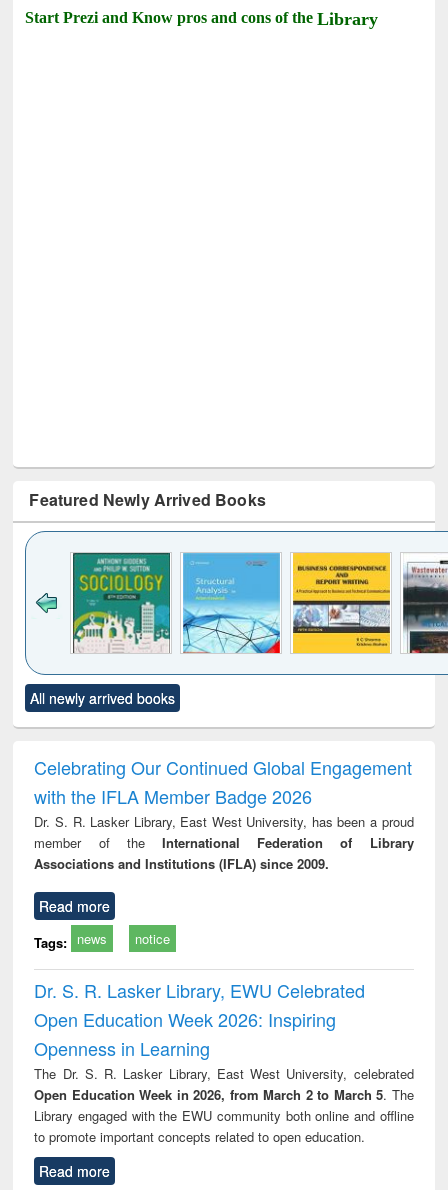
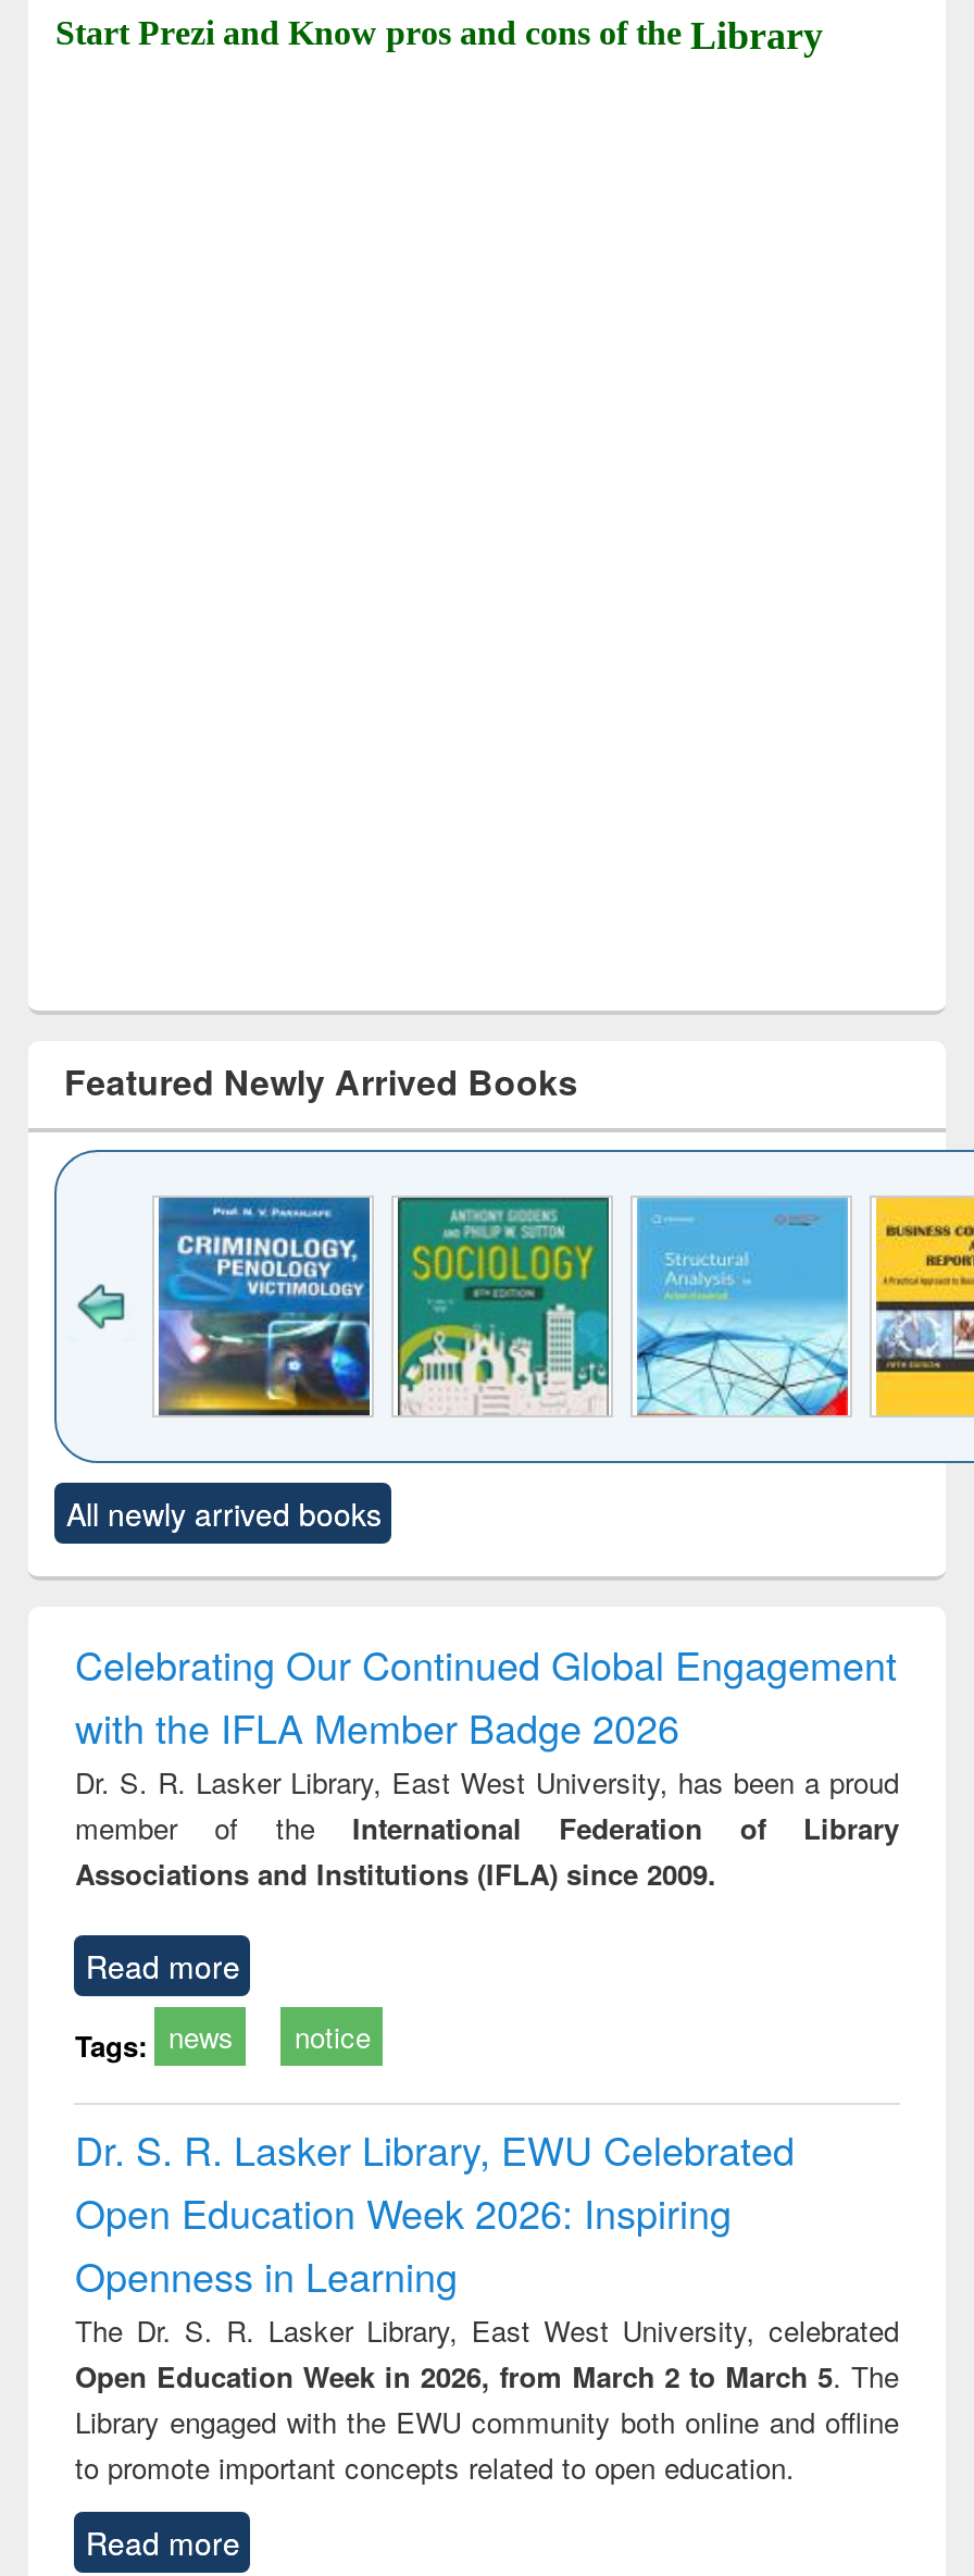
- [image]
+ [image]

- [image]
+ [image]

- [image]
+ [image]

- [image]
+ [image]
